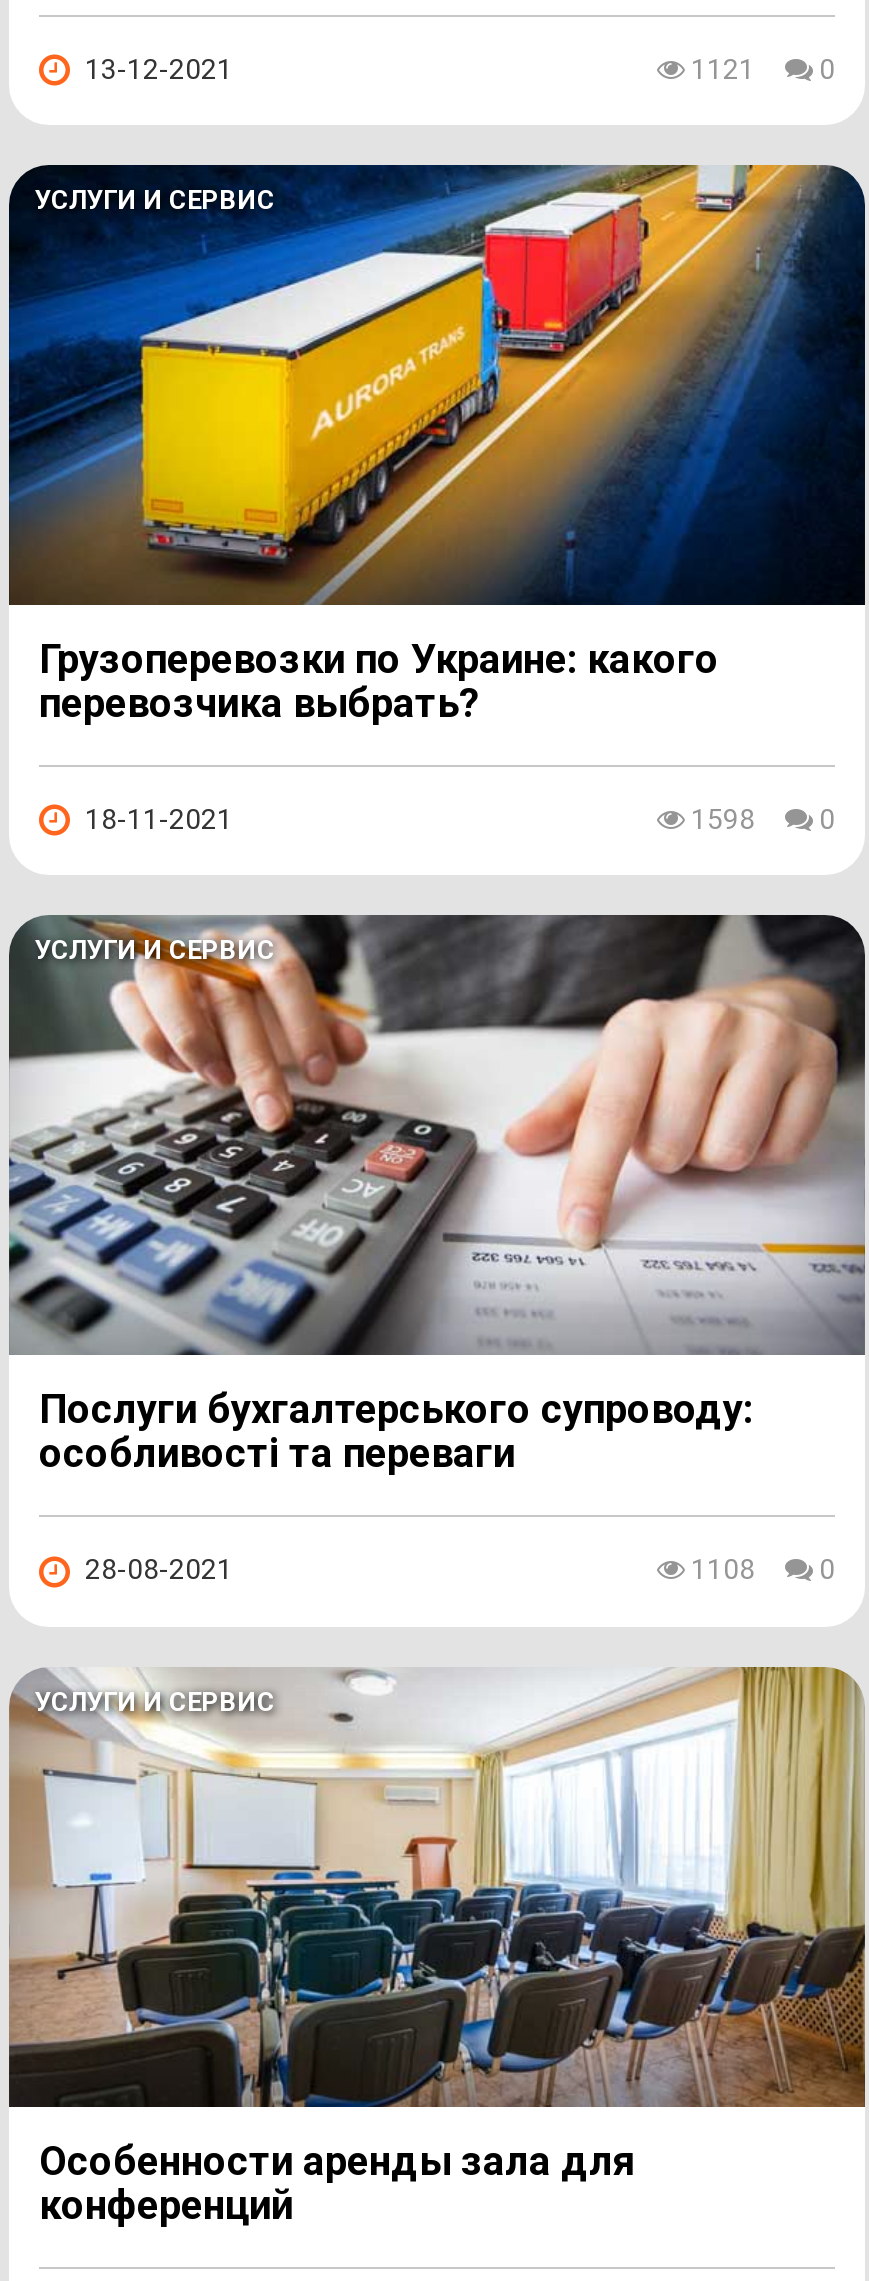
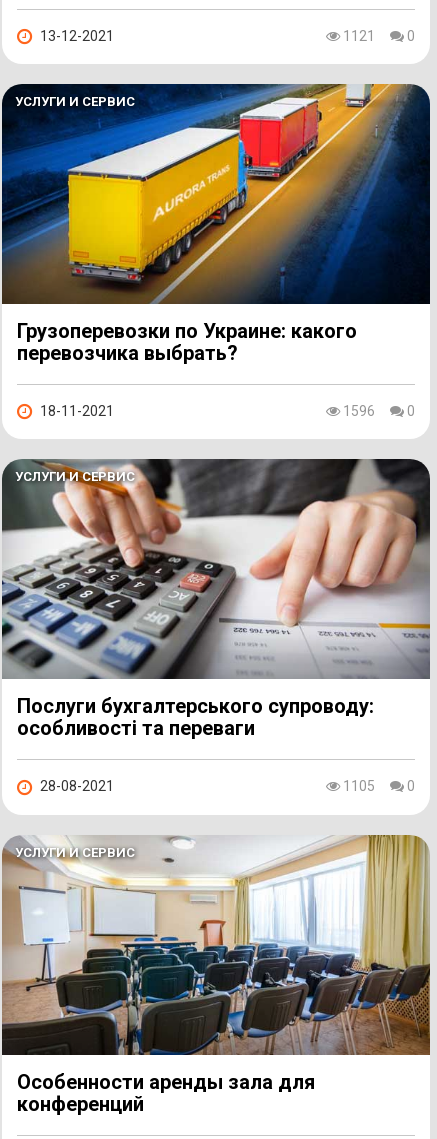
- 1598 0
+ 1596 0

- 1108 0
+ 1105 0
